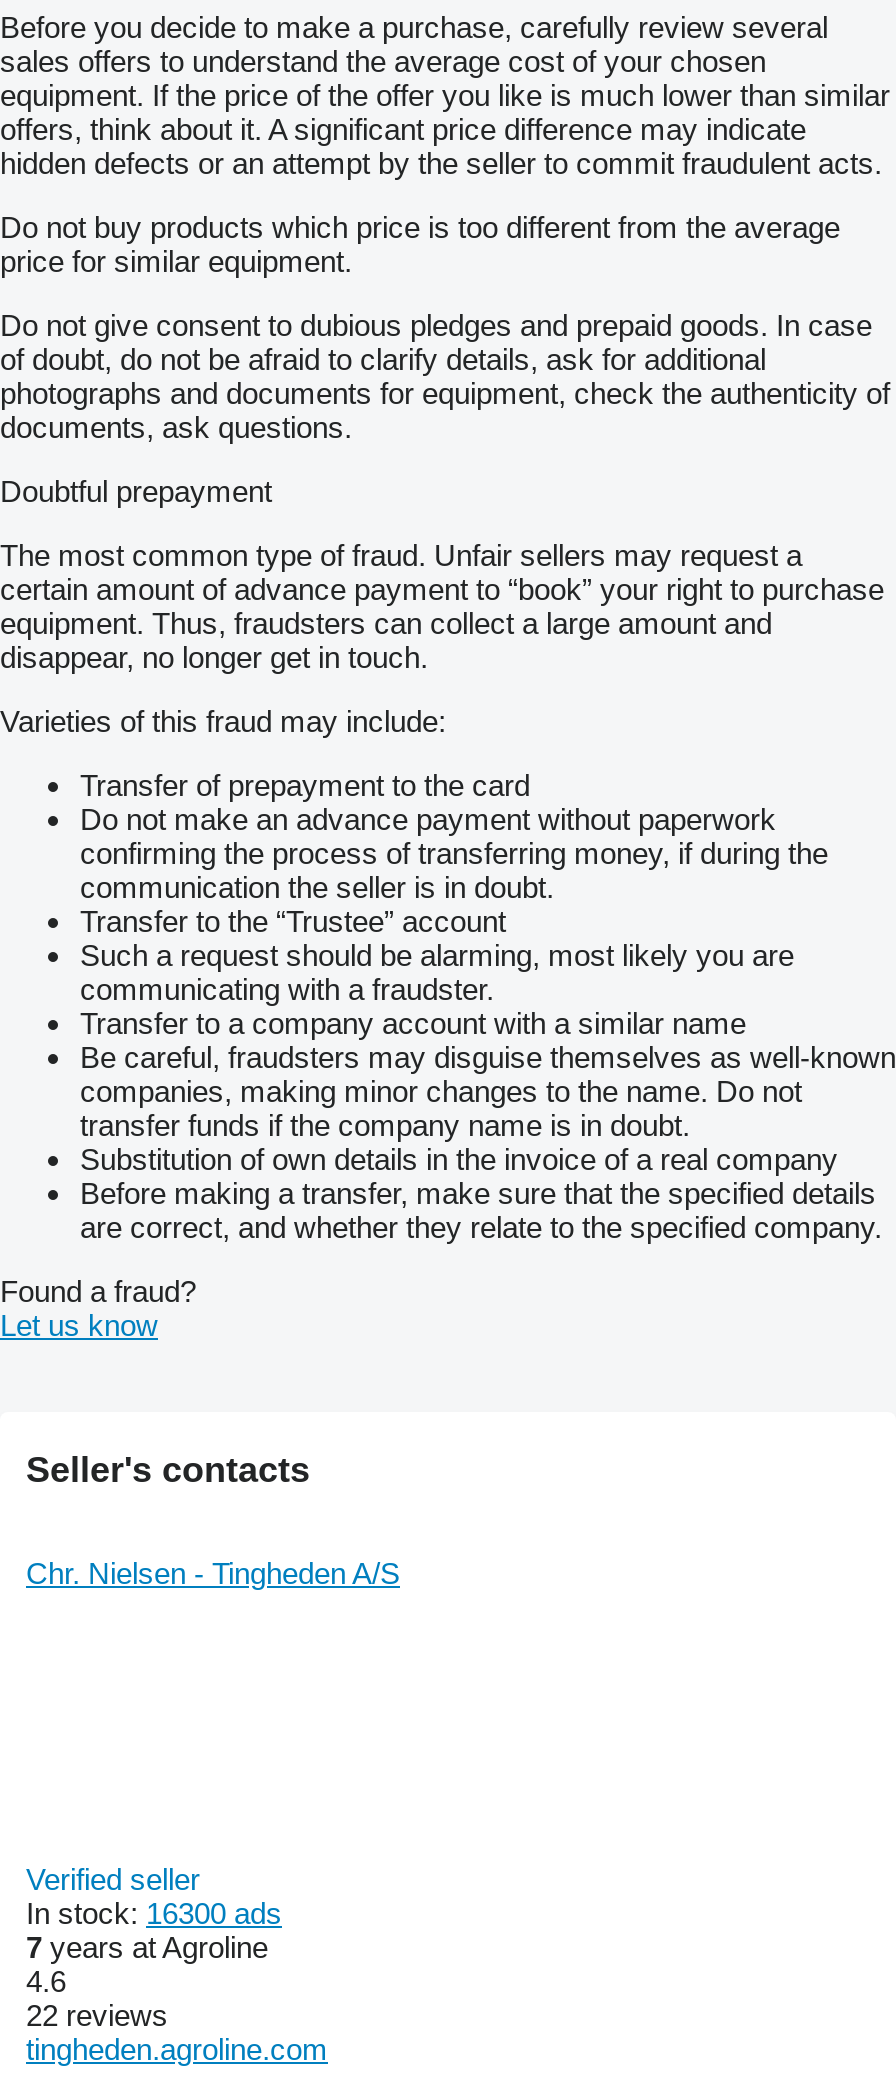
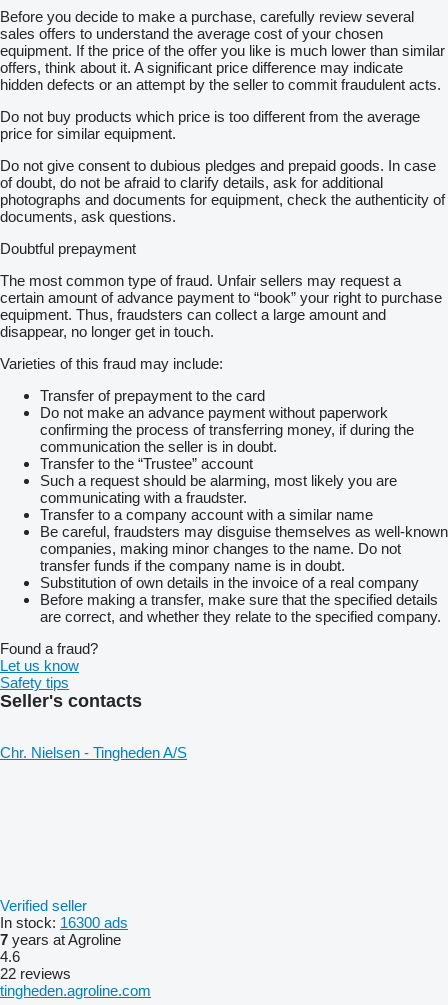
+ Safety tips
